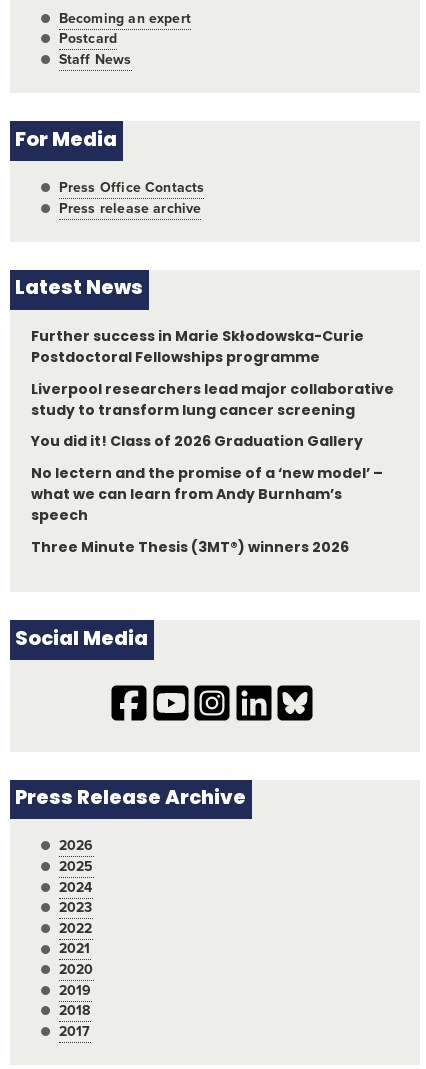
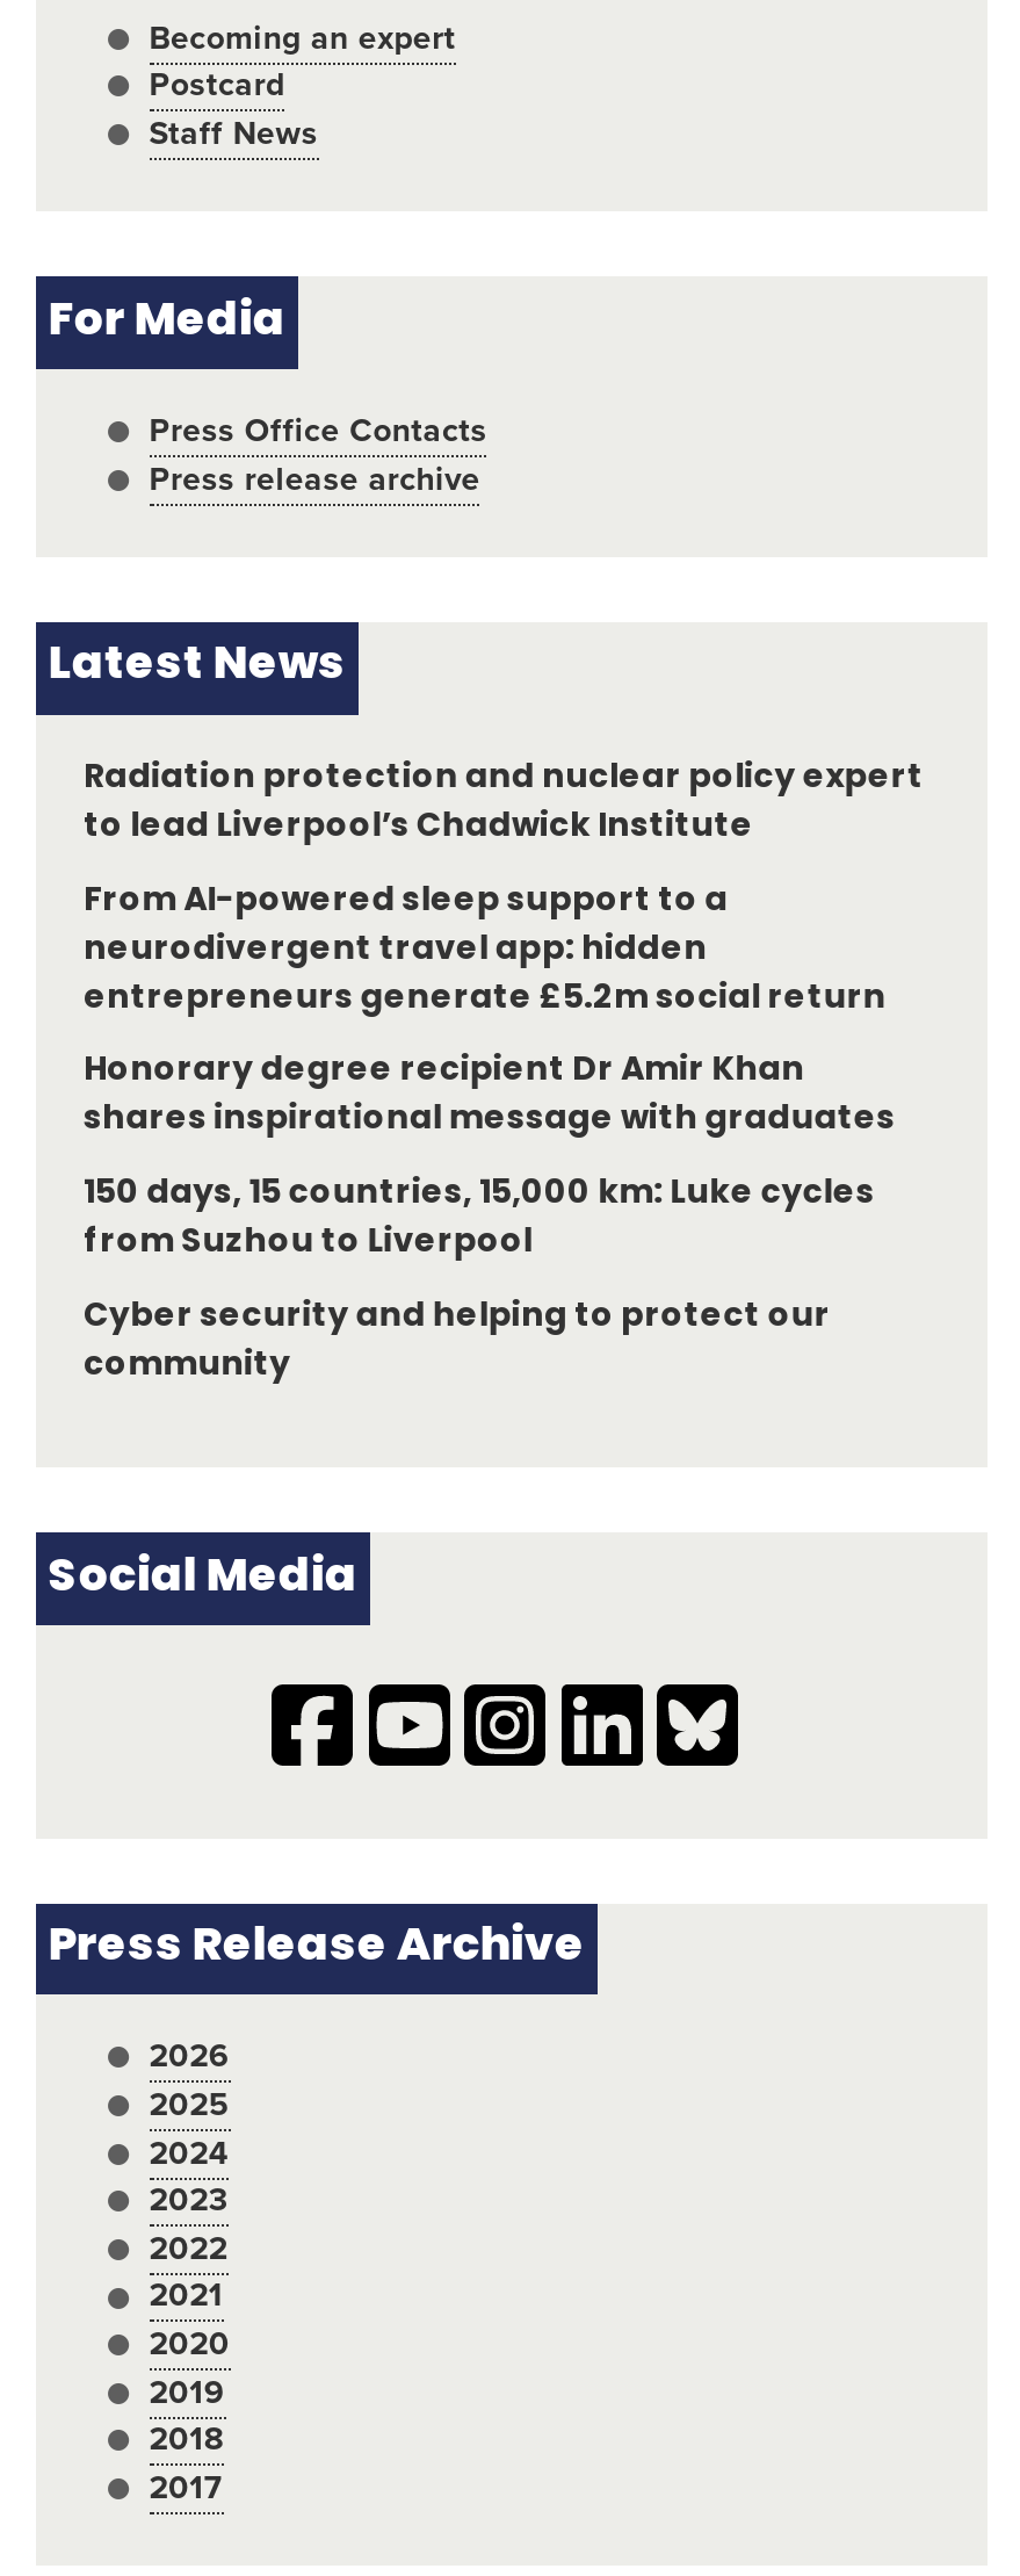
- Further success in Marie Skłodowska-Curie
- Postdoctoral Fellowships programme
+ Radiation protection and nuclear policy expert
+ to lead Liverpool’s Chadwick Institute

- Liverpool researchers lead major collaborative
- study to transform lung cancer screening
+ From AI-powered sleep support to a
+ neurodivergent travel app: hidden
+ entrepreneurs generate £5.2m social return

- You did it! Class of 2026 Graduation Gallery
+ Honorary degree recipient Dr Amir Khan
+ shares inspirational message with graduates

- No lectern and the promise of a ‘new model’ –
- what we can learn from Andy Burnham’s
- speech
+ 150 days, 15 countries, 15,000 km: Luke cycles
+ from Suzhou to Liverpool

- Three Minute Thesis (3MT®) winners 2026
+ Cyber security and helping to protect our
+ community
